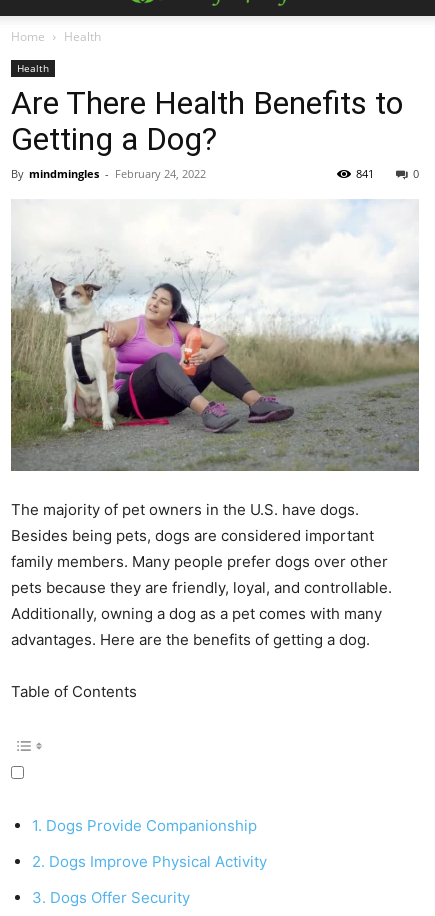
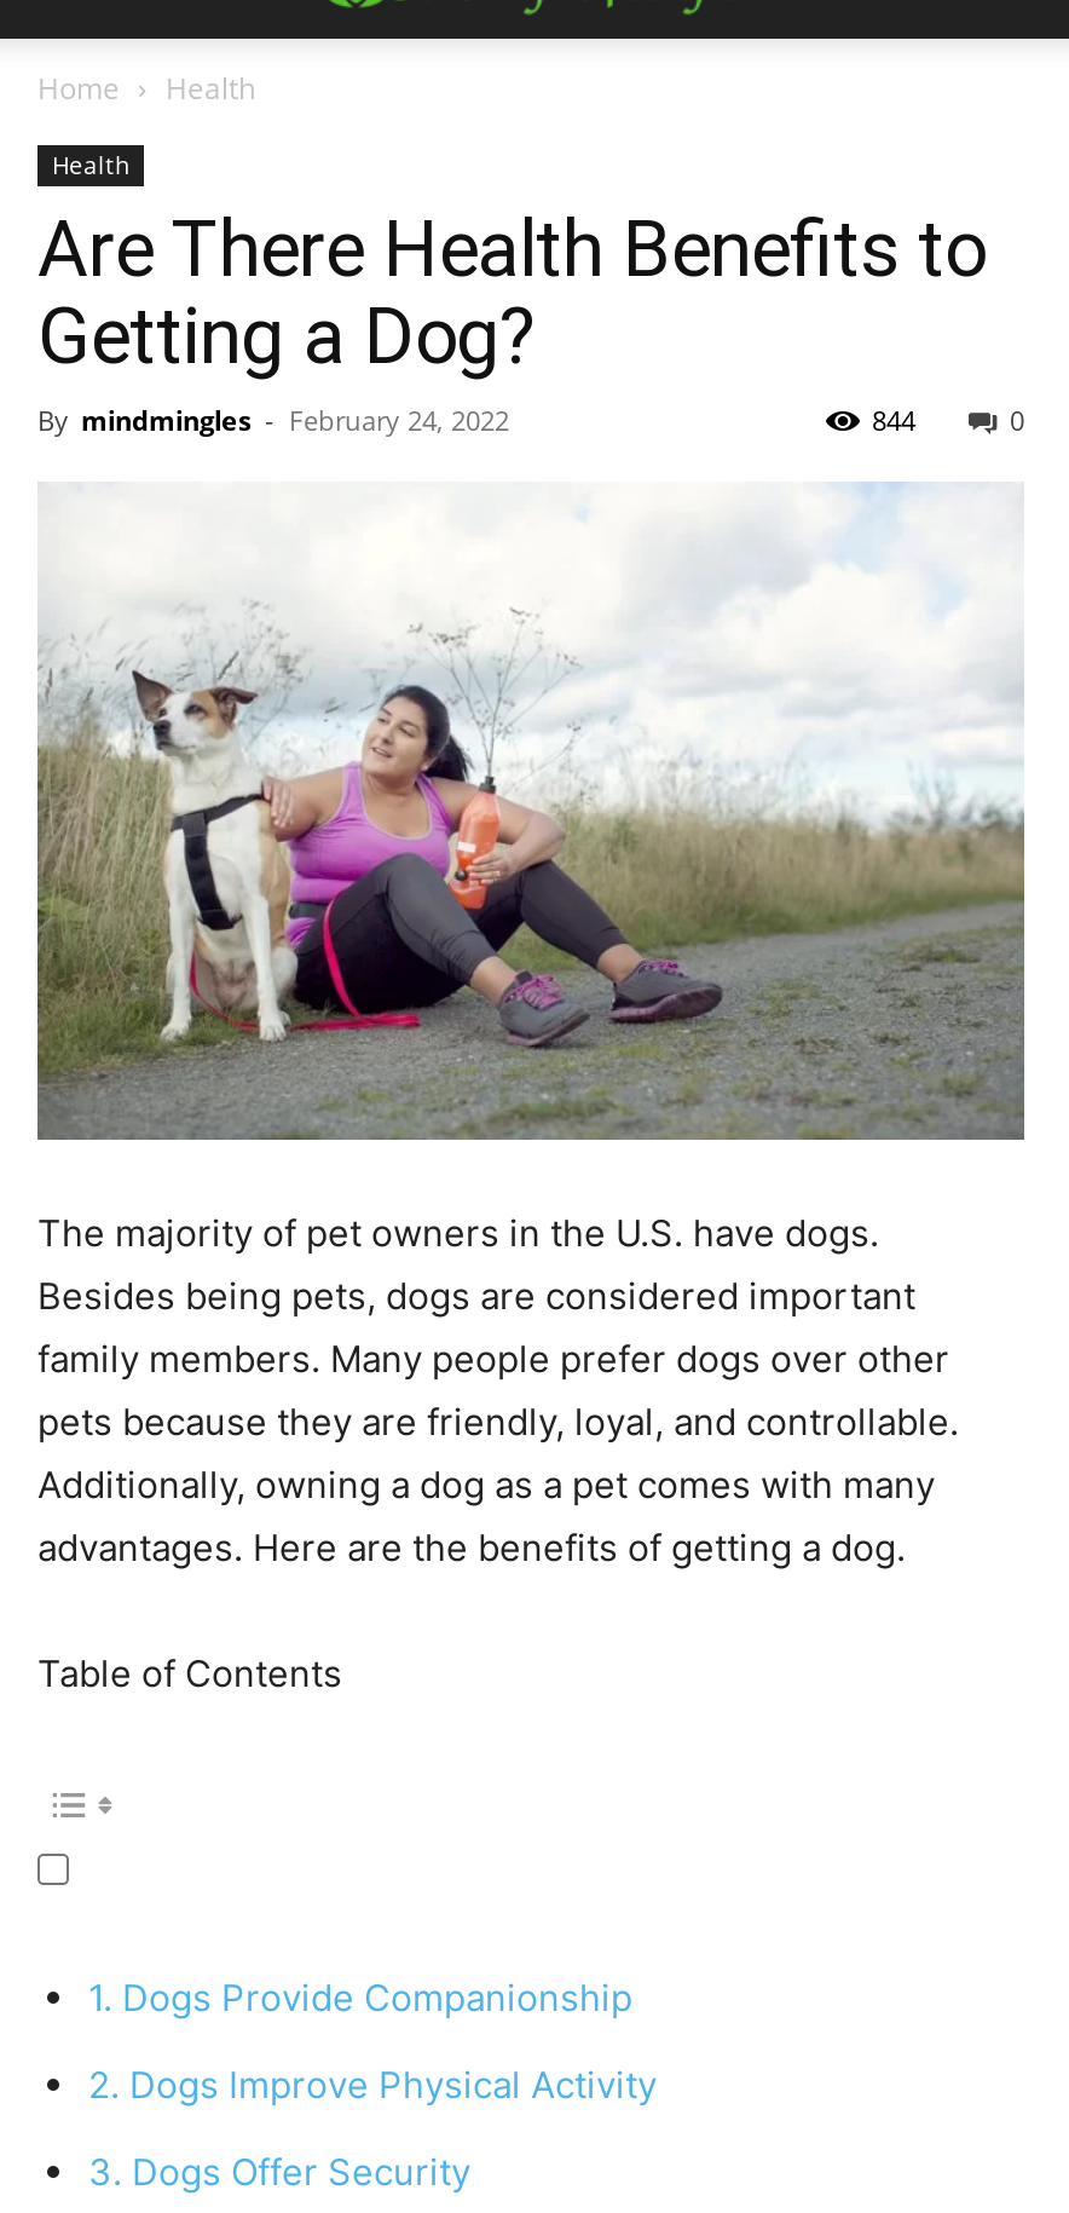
- 841
+ 844
